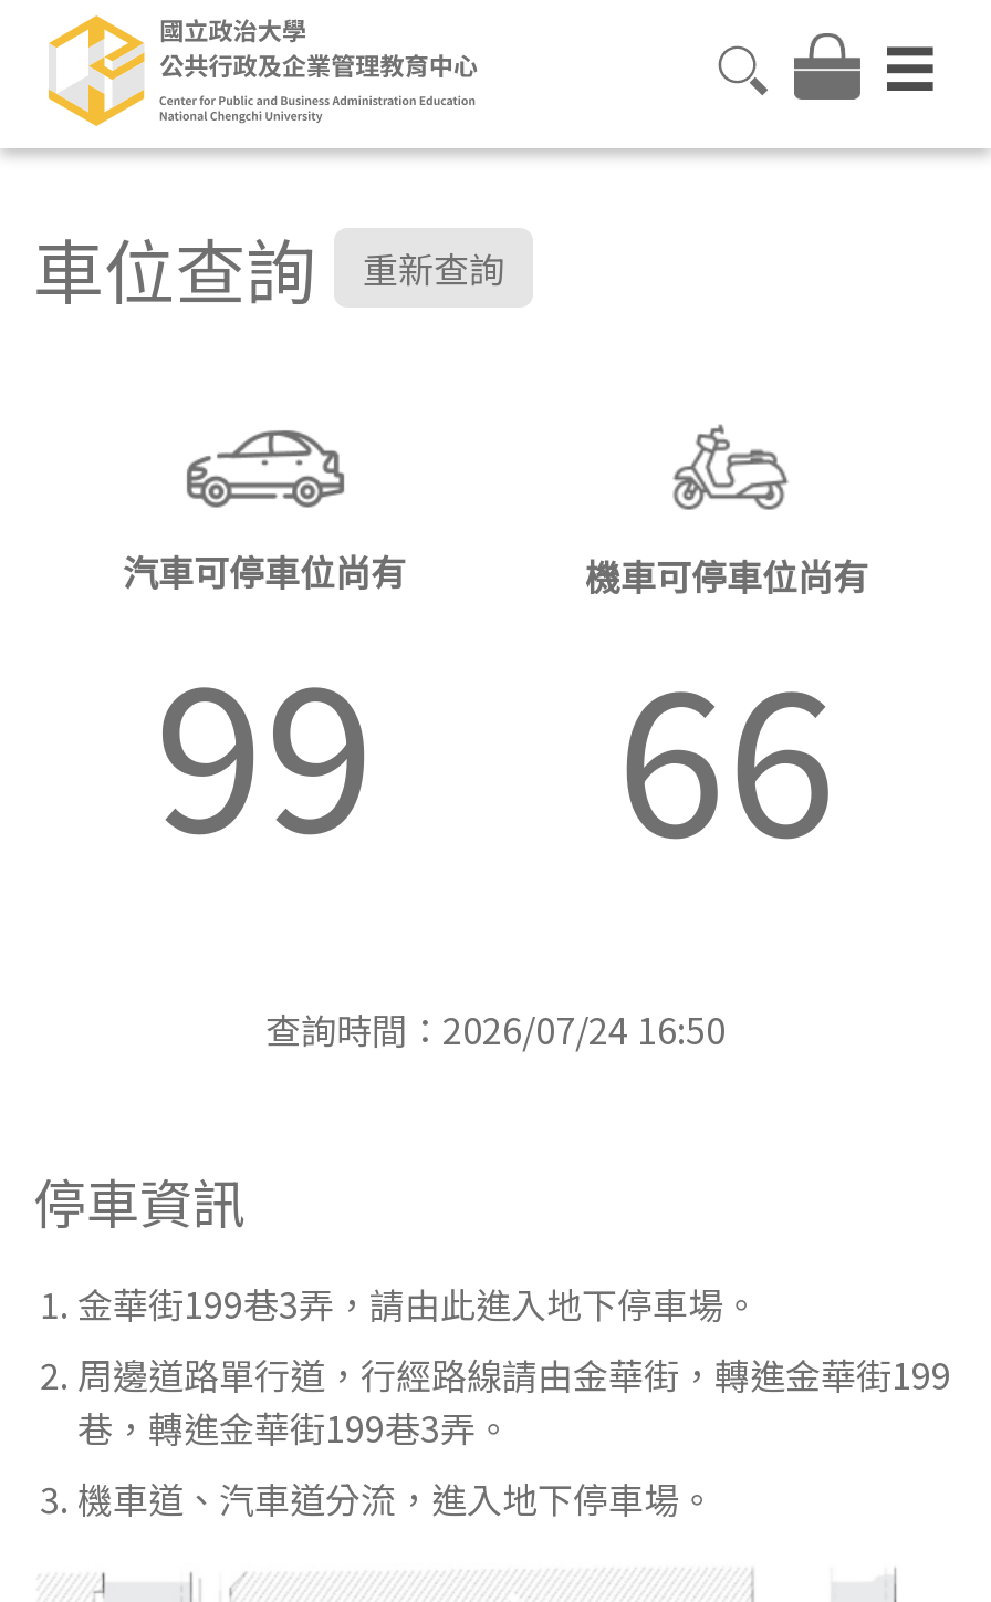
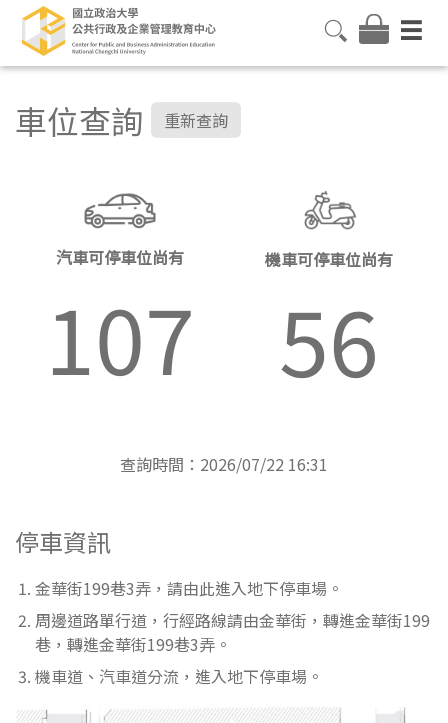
- 99
+ 107

- 66
+ 56

- 查詢時間：2026/07/24 16:50
+ 查詢時間：2026/07/22 16:31
